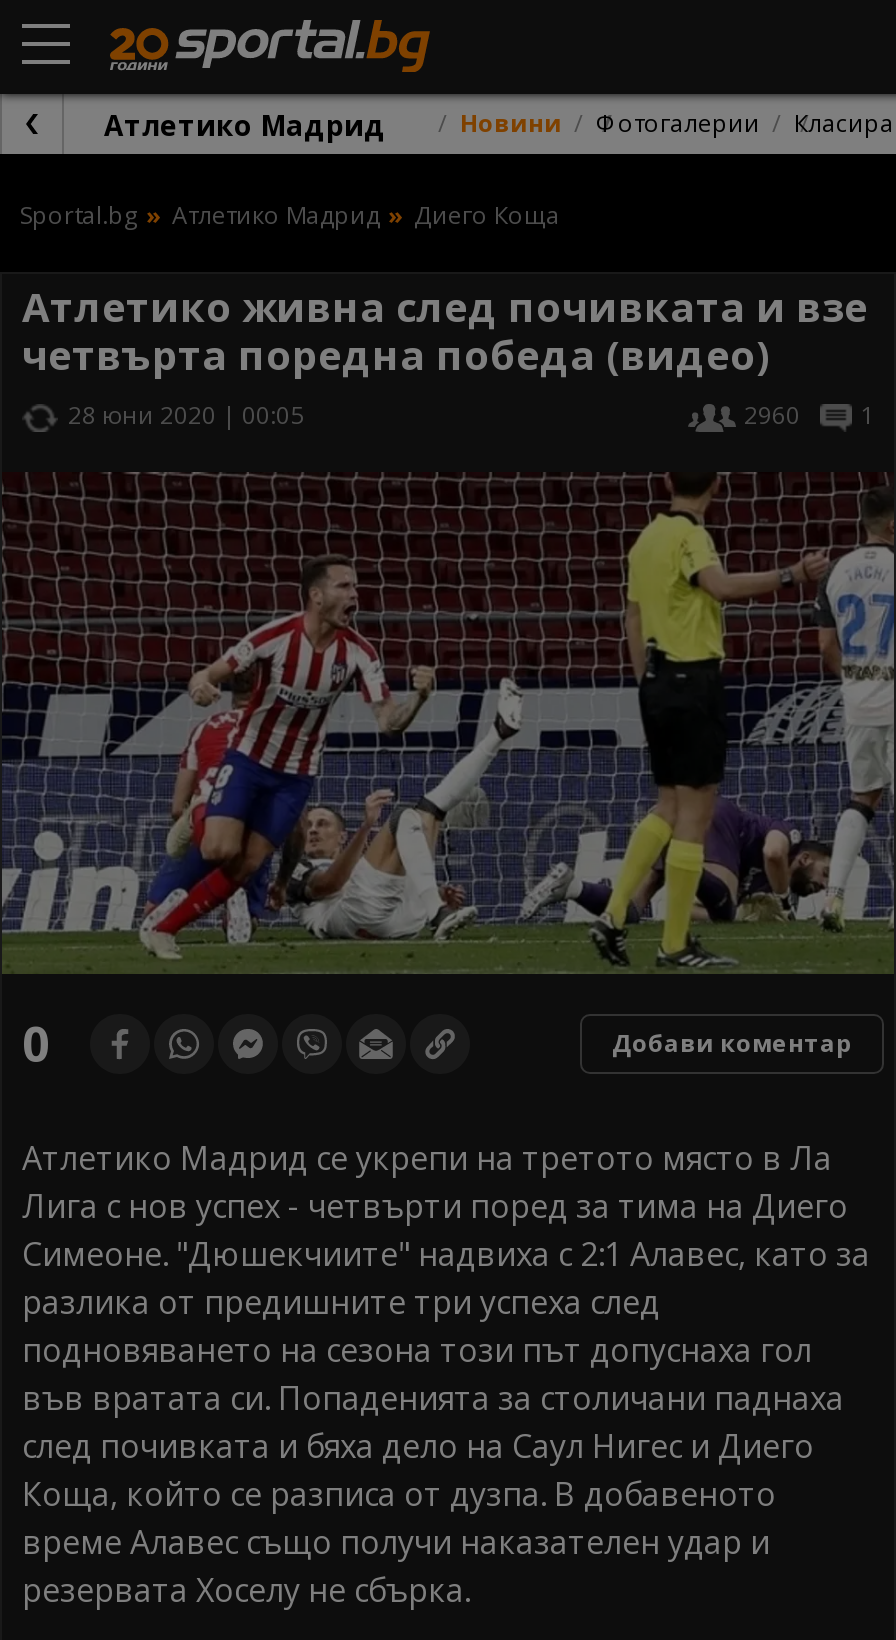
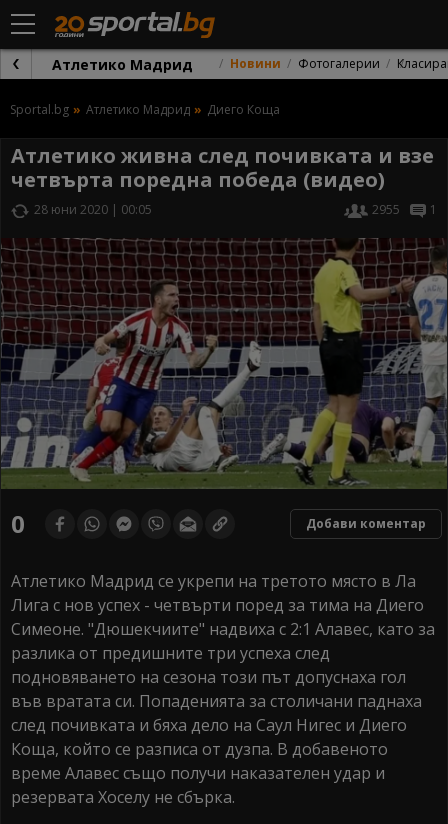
- 2960 1
+ 2955 1
